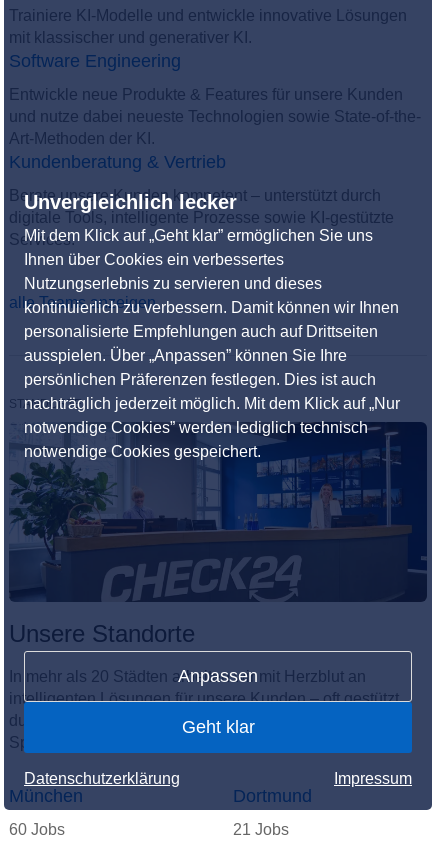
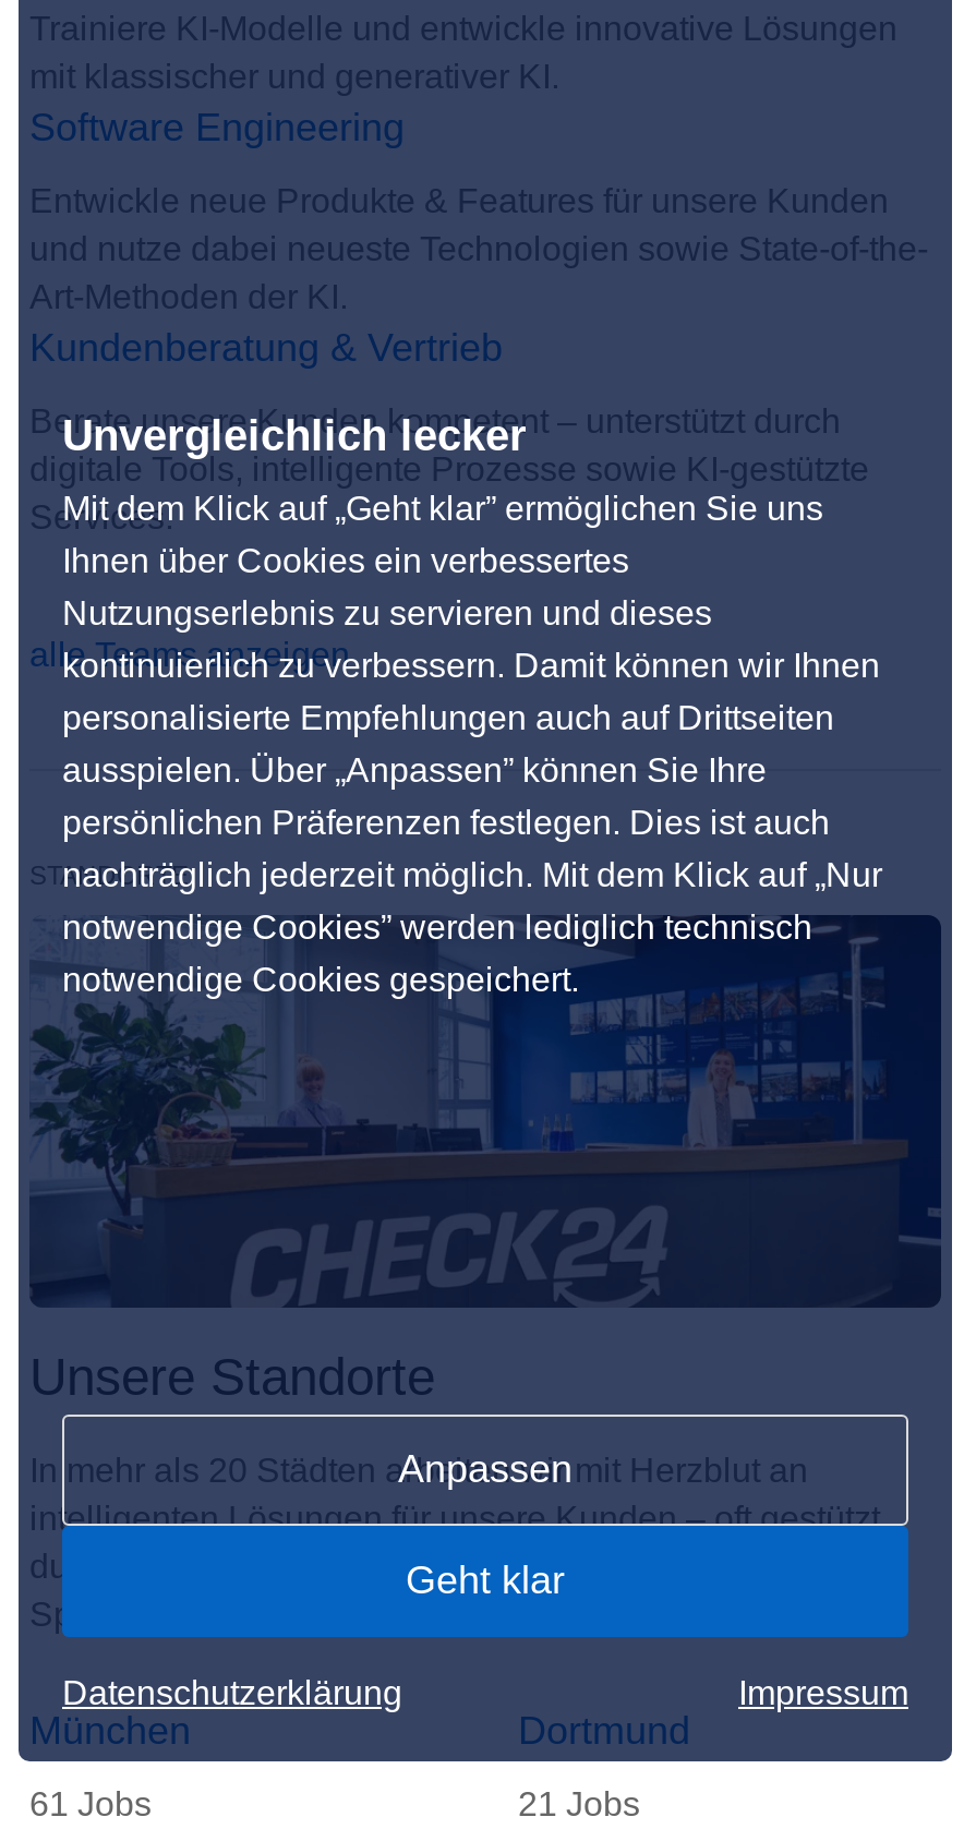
- 60 Jobs
+ 61 Jobs
